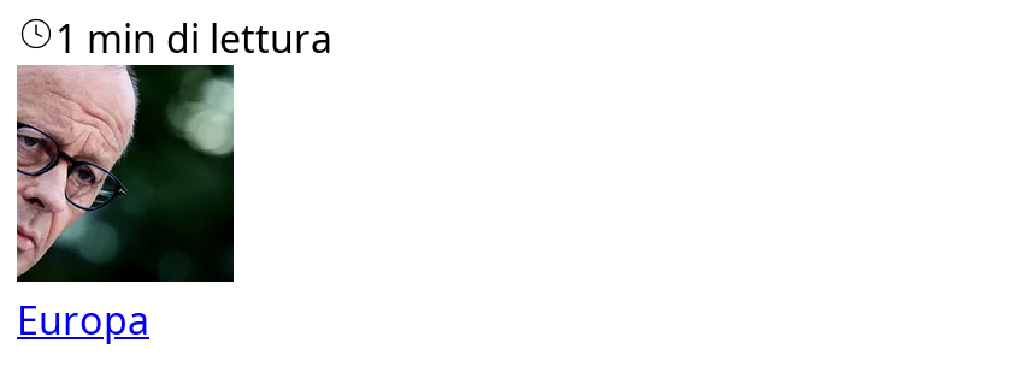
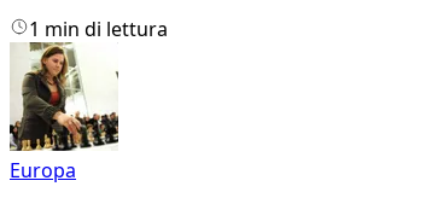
- [image]
+ [image]
